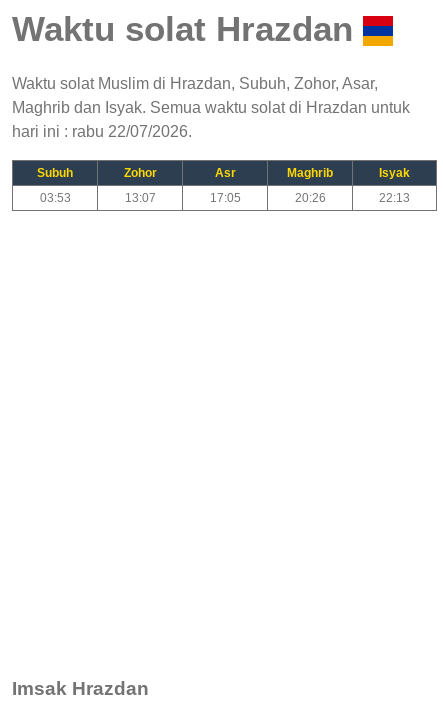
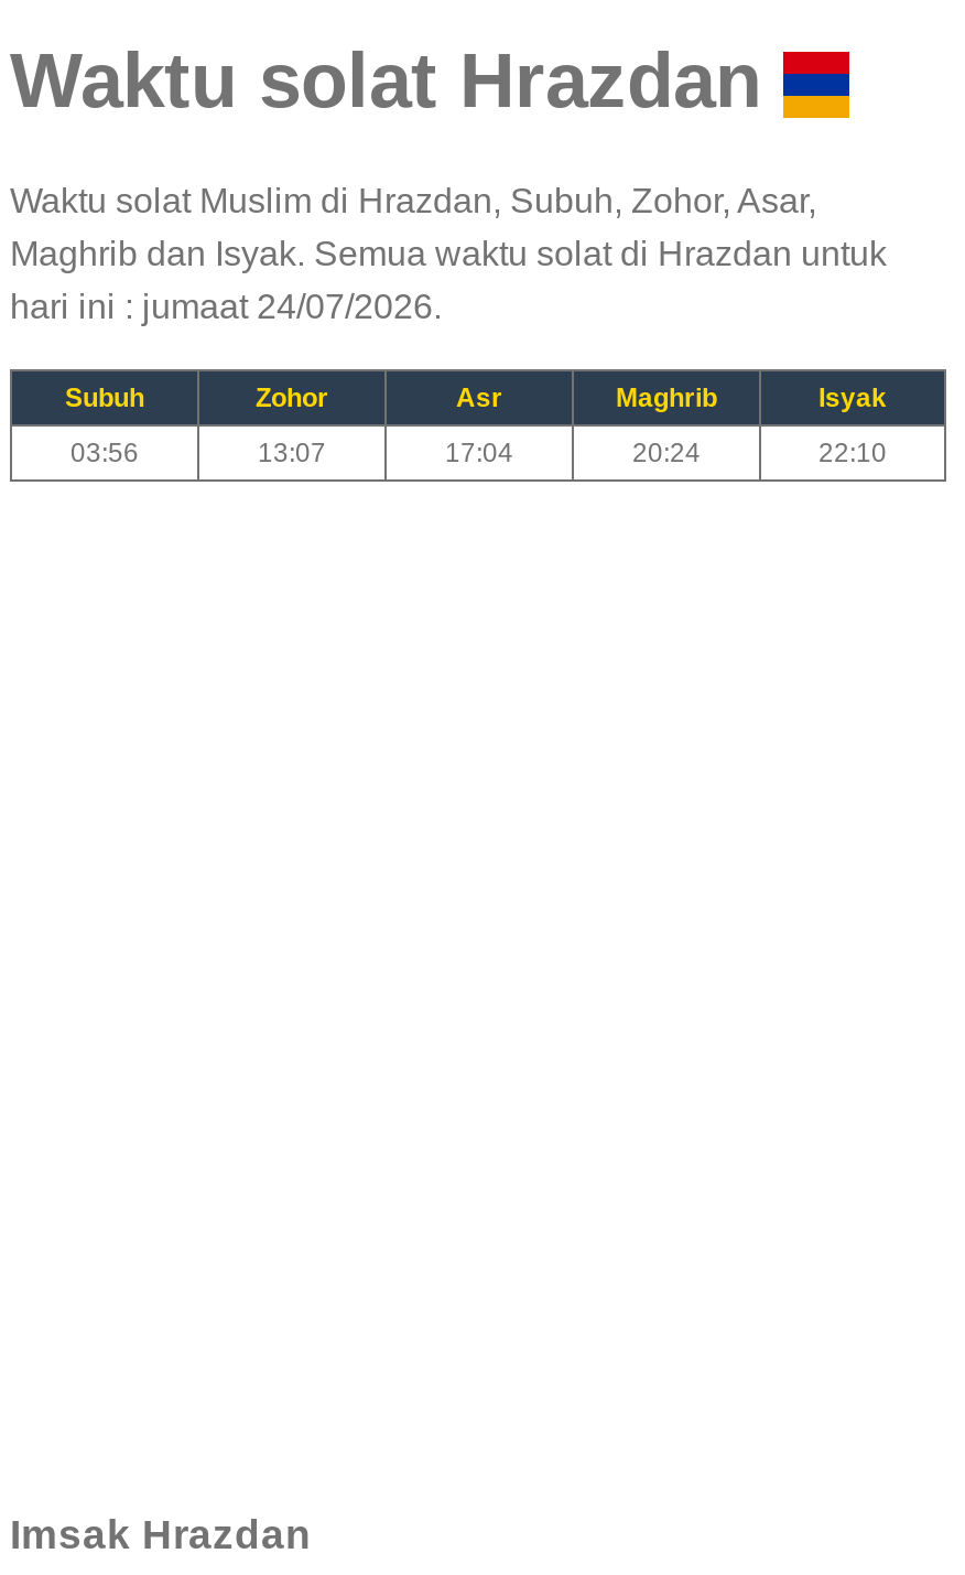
- hari ini : rabu 22/07/2026.
+ hari ini : jumaat 24/07/2026.

- 03:53
+ 03:56

- 17:05
+ 17:04

- 20:26
+ 20:24

- 22:13
+ 22:10
